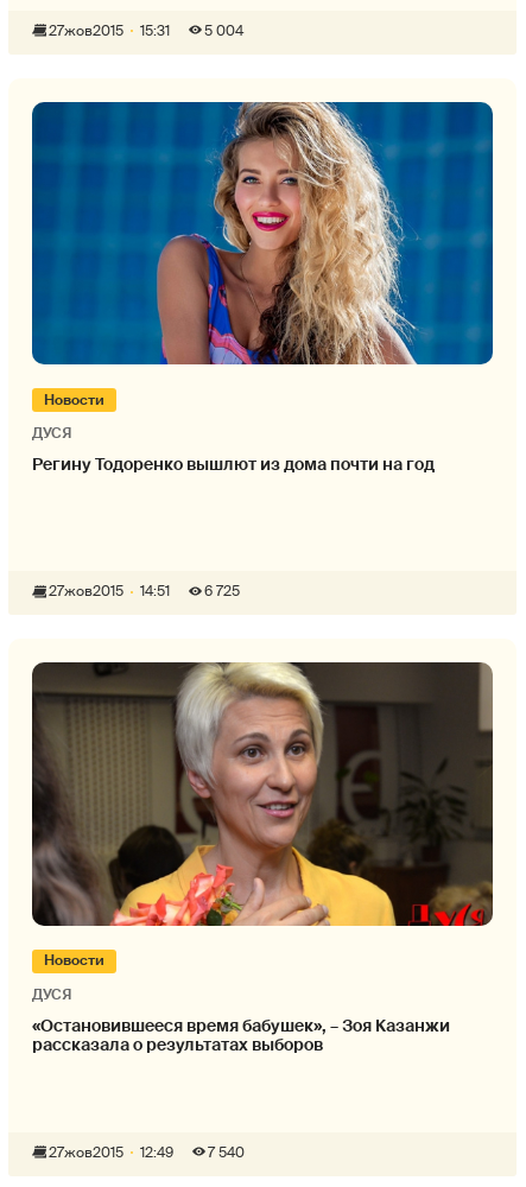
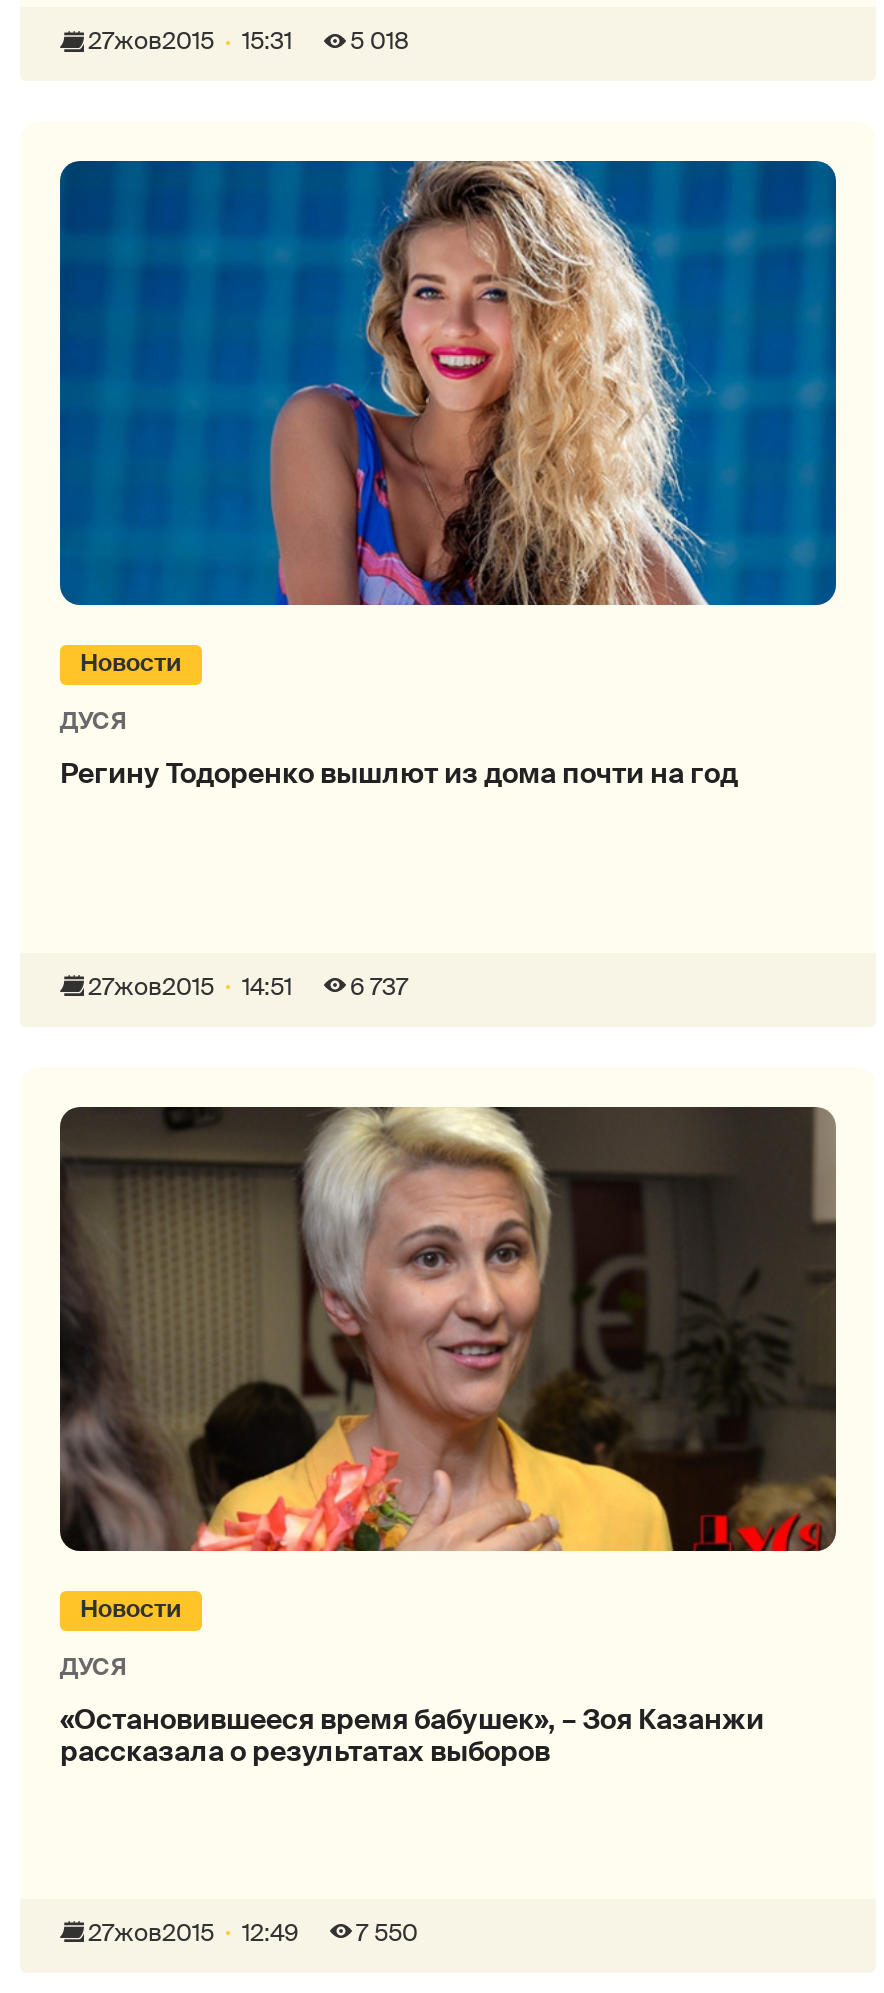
- 5 004
+ 5 018

- 6 725
+ 6 737

- 7 540
+ 7 550
